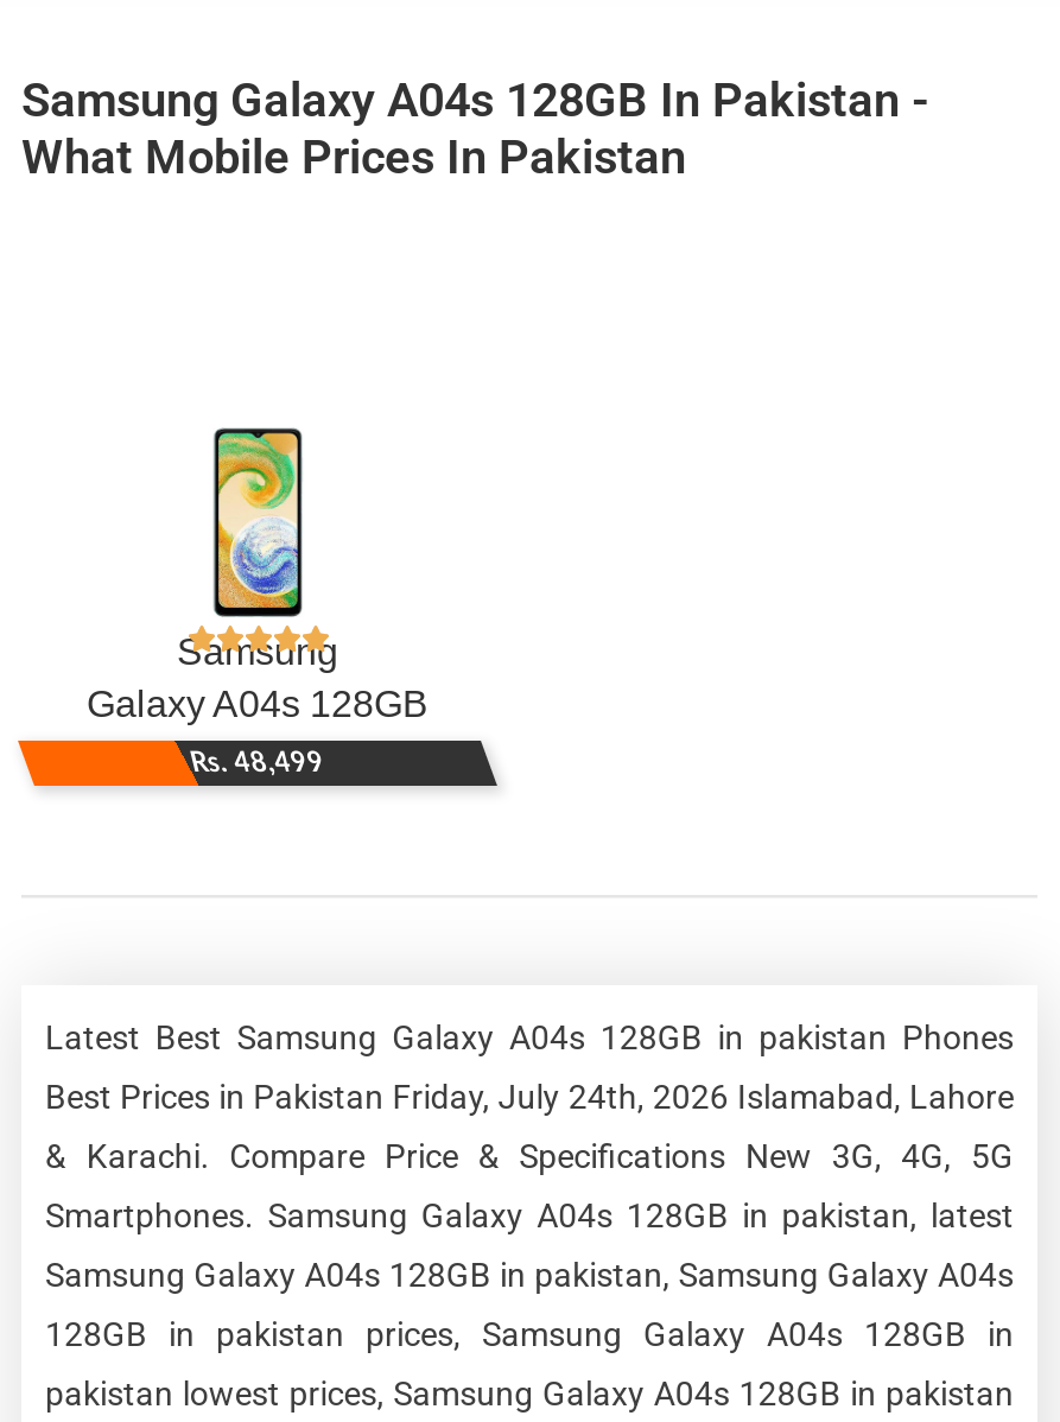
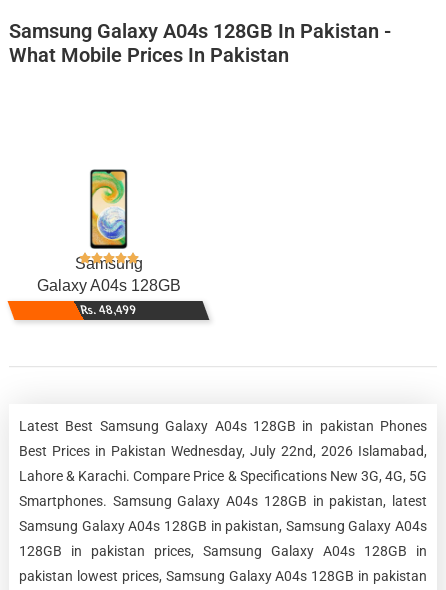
- Best Prices in Pakistan Friday, July 24th, 2026 Islamabad, Lahore
+ Best Prices in Pakistan Wednesday, July 22nd, 2026 Islamabad,

- & Karachi. Compare Price & Specifications New 3G, 4G, 5G
+ Lahore & Karachi. Compare Price & Specifications New 3G, 4G, 5G
